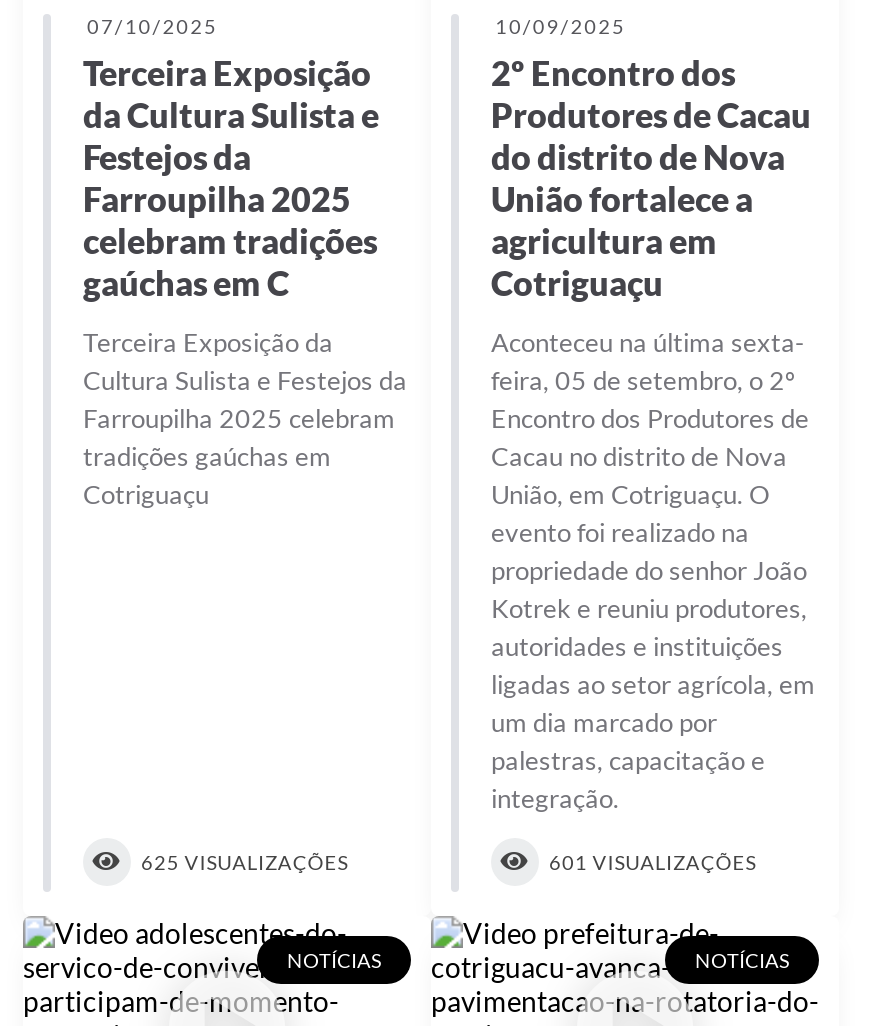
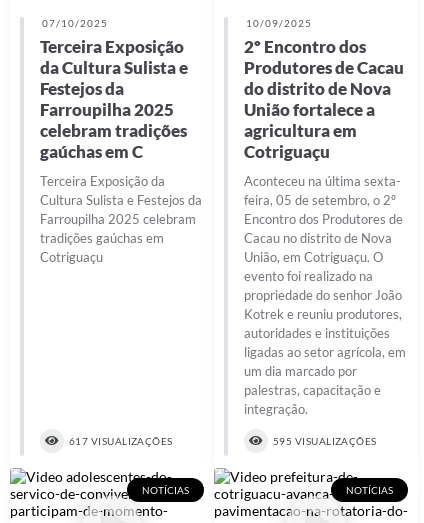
- 625 VISUALIZAÇÕES
+ 617 VISUALIZAÇÕES

- 601 VISUALIZAÇÕES
+ 595 VISUALIZAÇÕES
